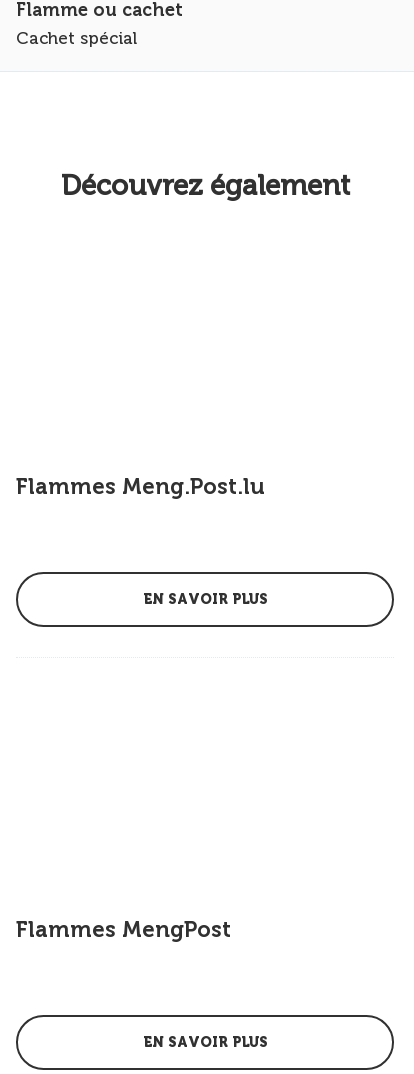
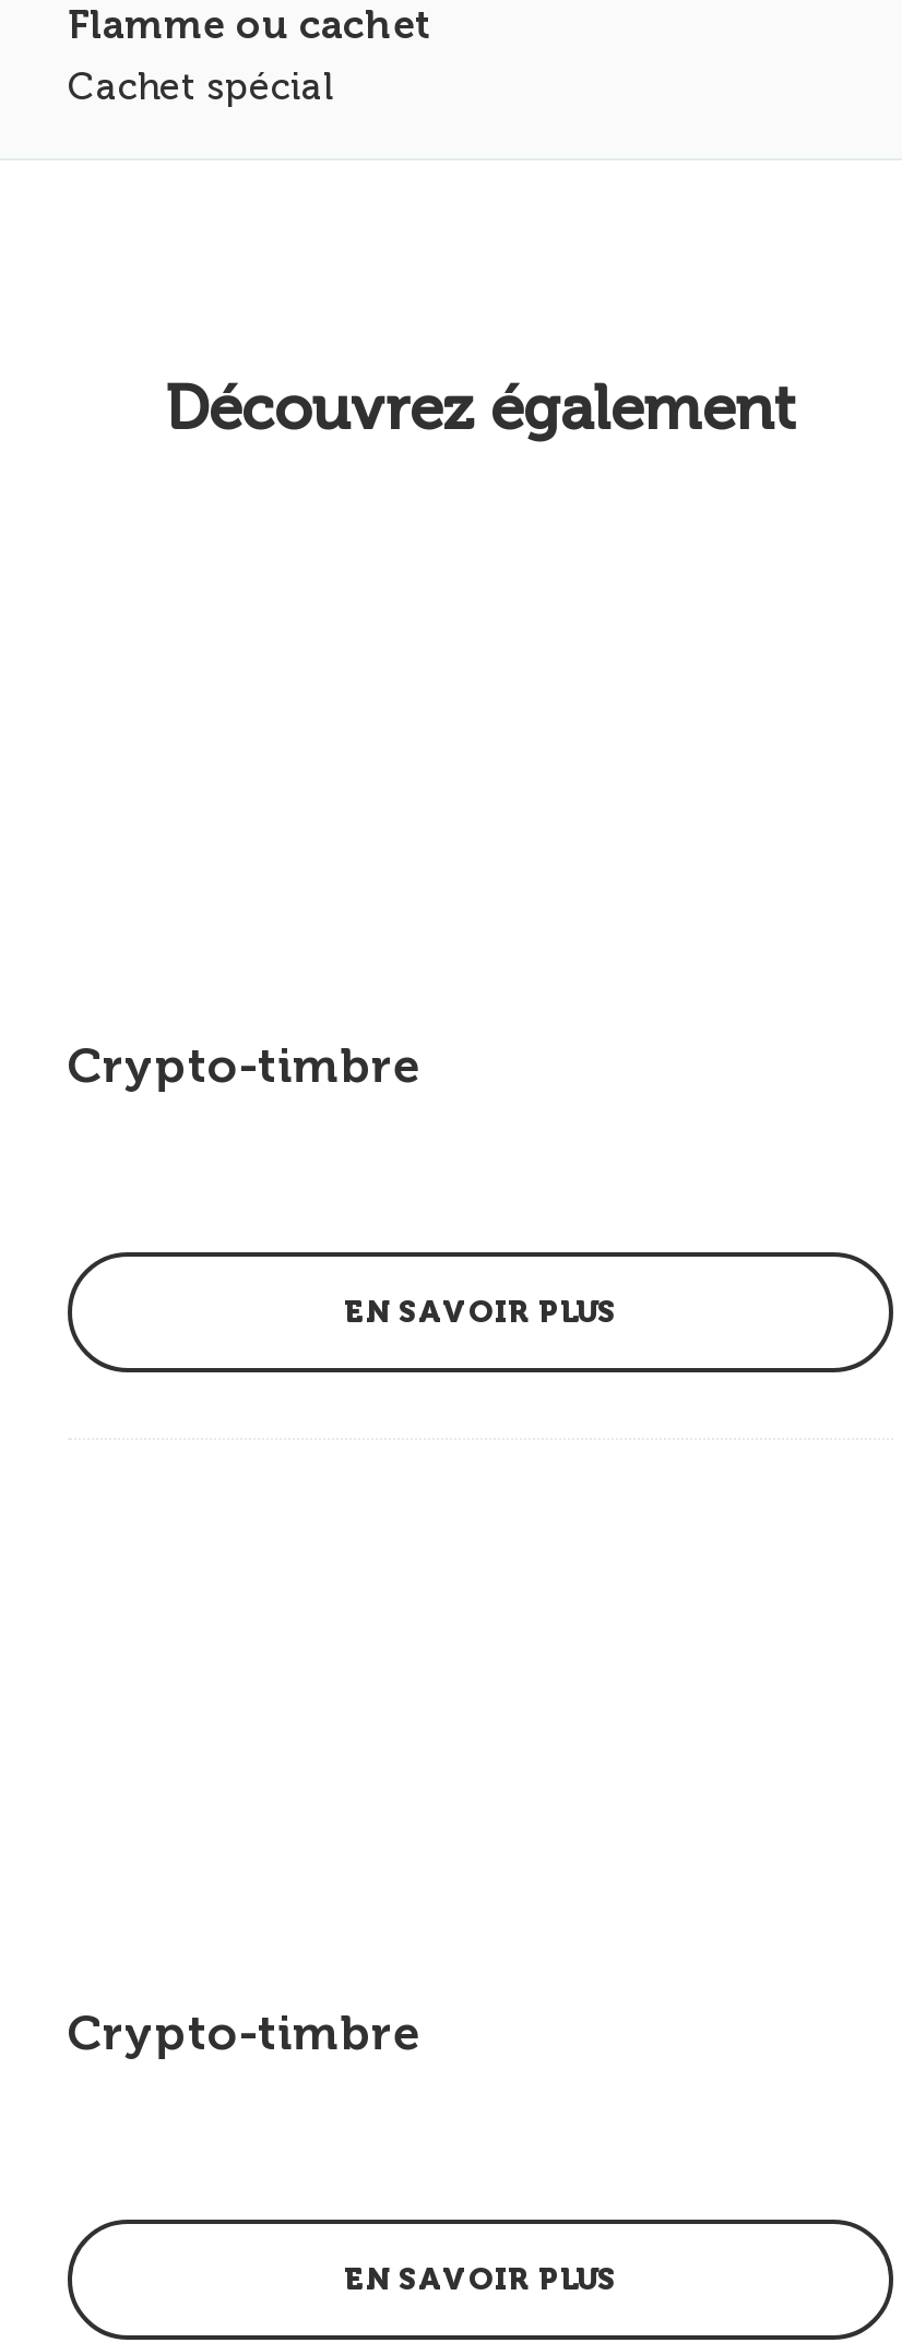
- Flammes Meng.Post.lu
+ Crypto-timbre

- Flammes MengPost
+ Crypto-timbre
